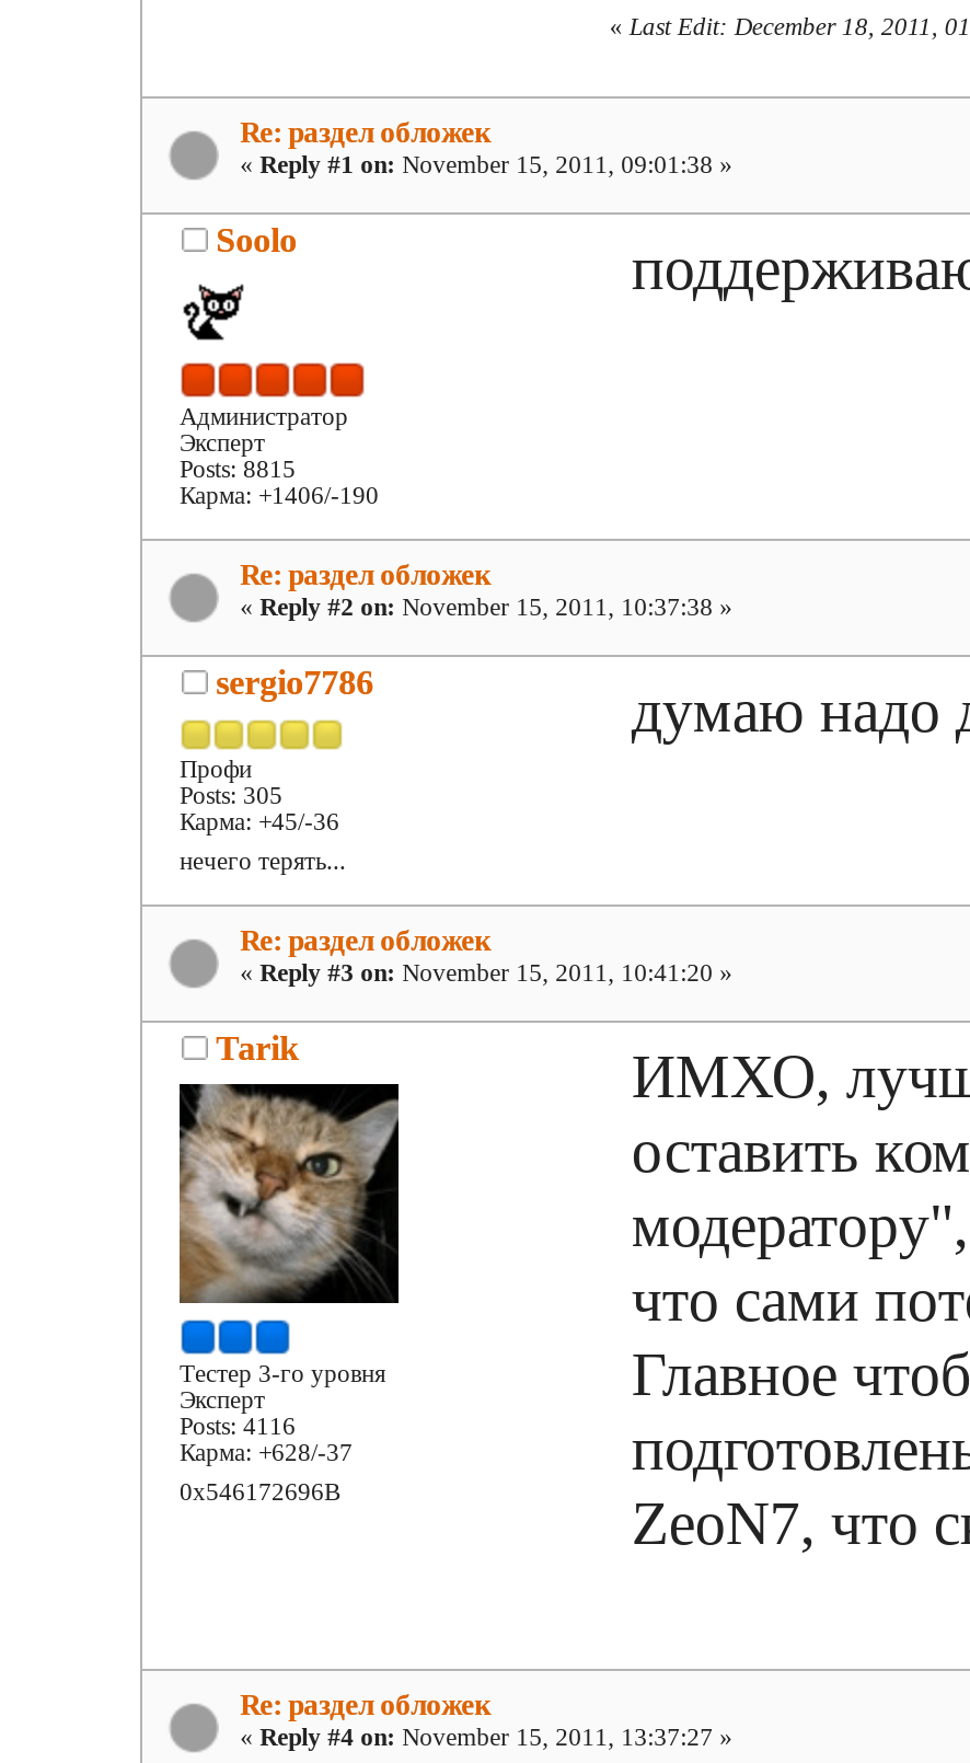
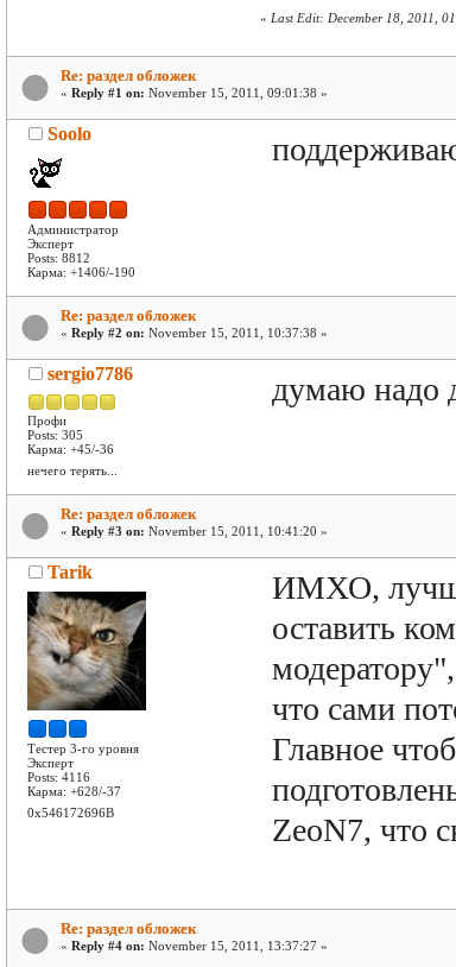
- Posts: 8815
+ Posts: 8812
